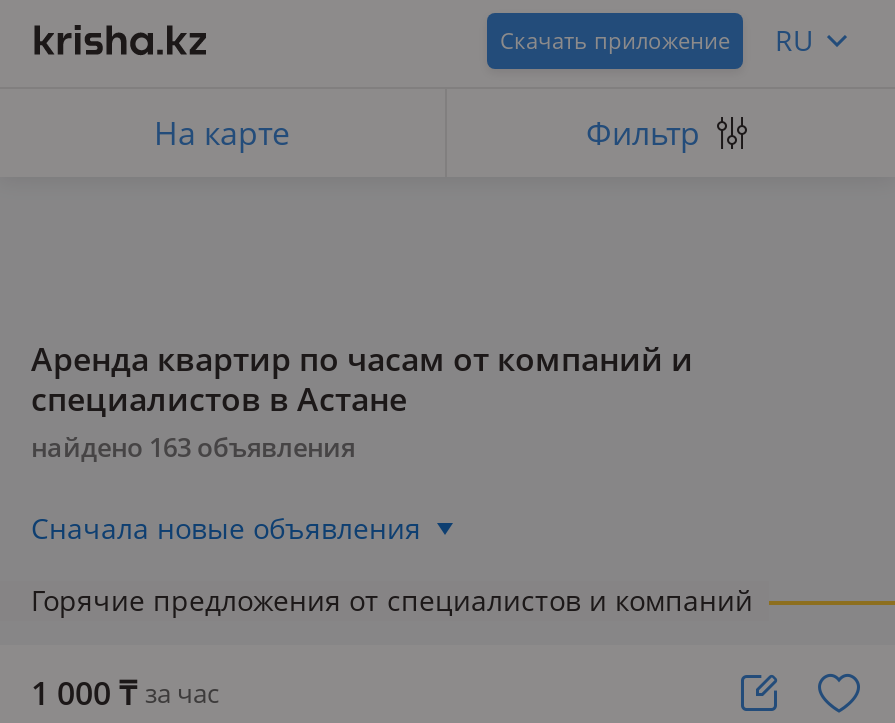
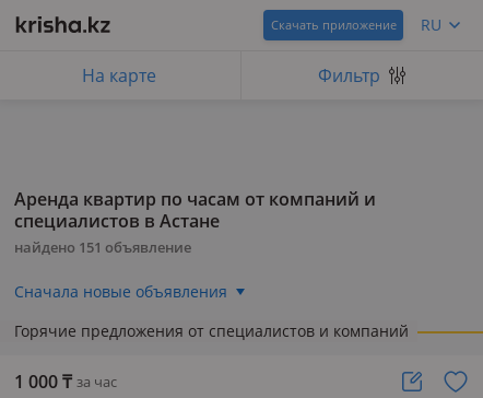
- найдено 163 объявления
+ найдено 151 объявление
